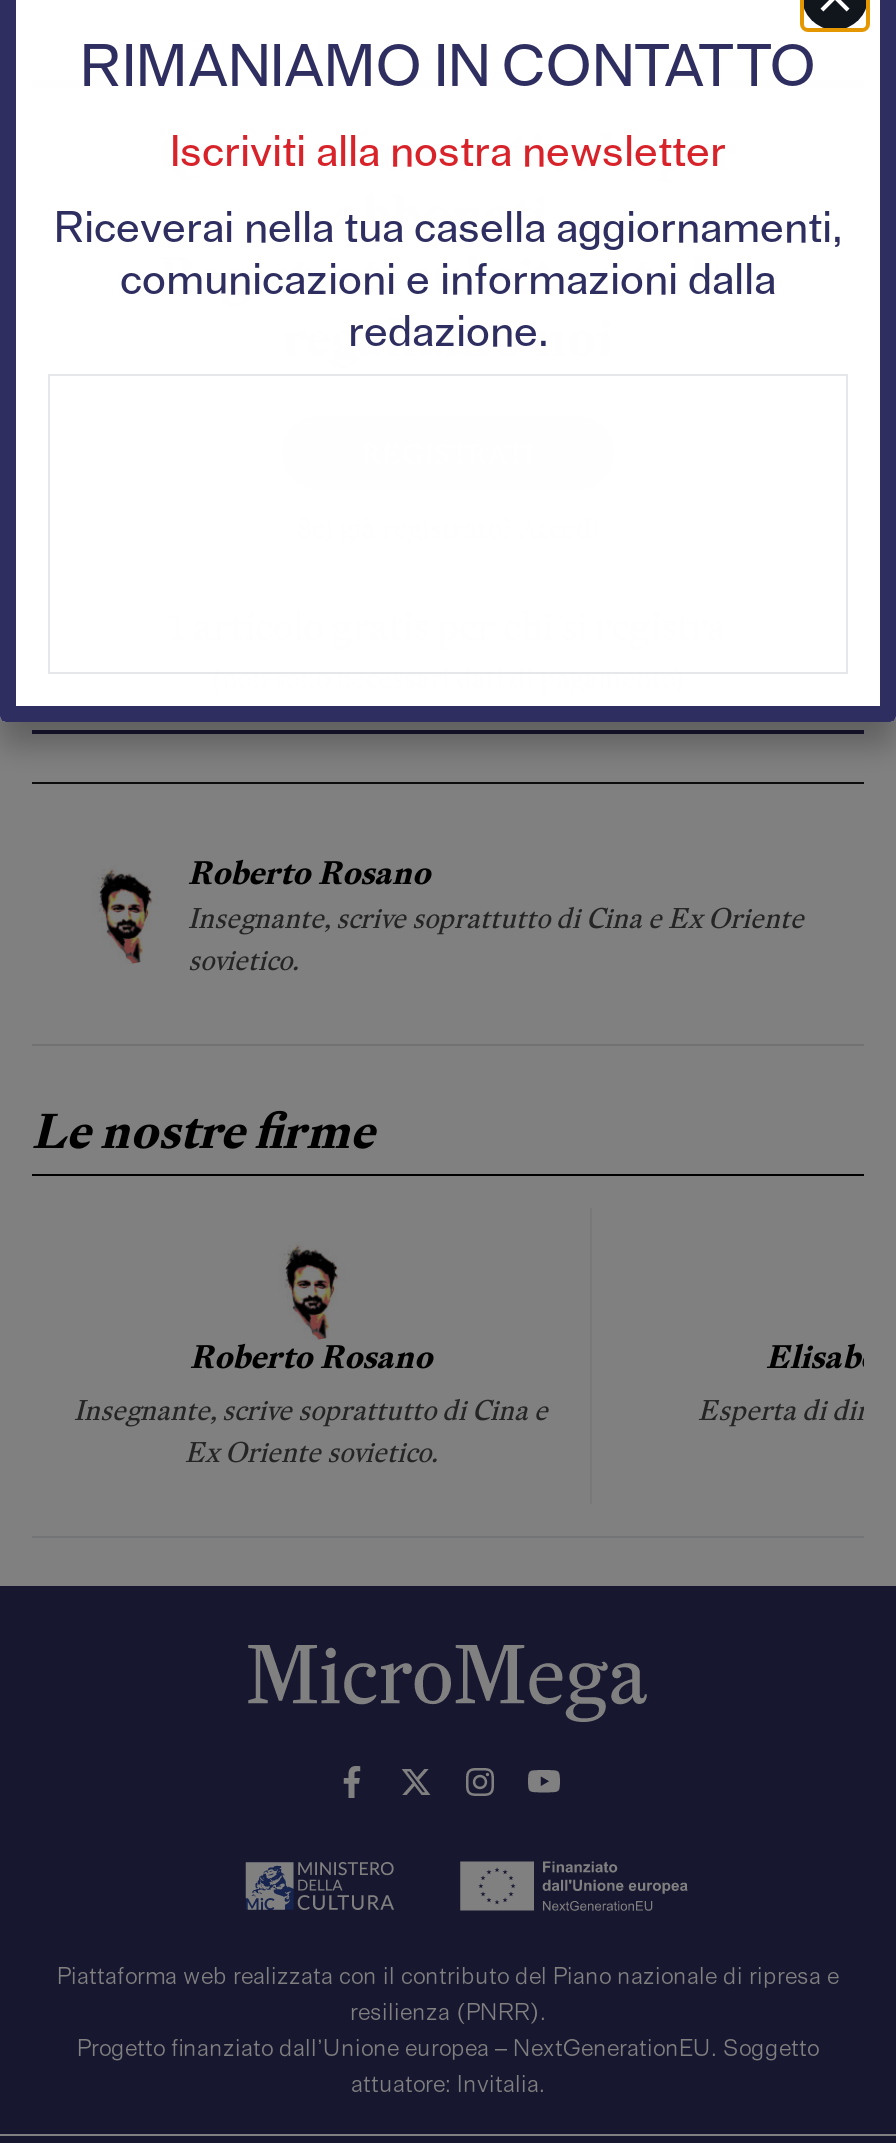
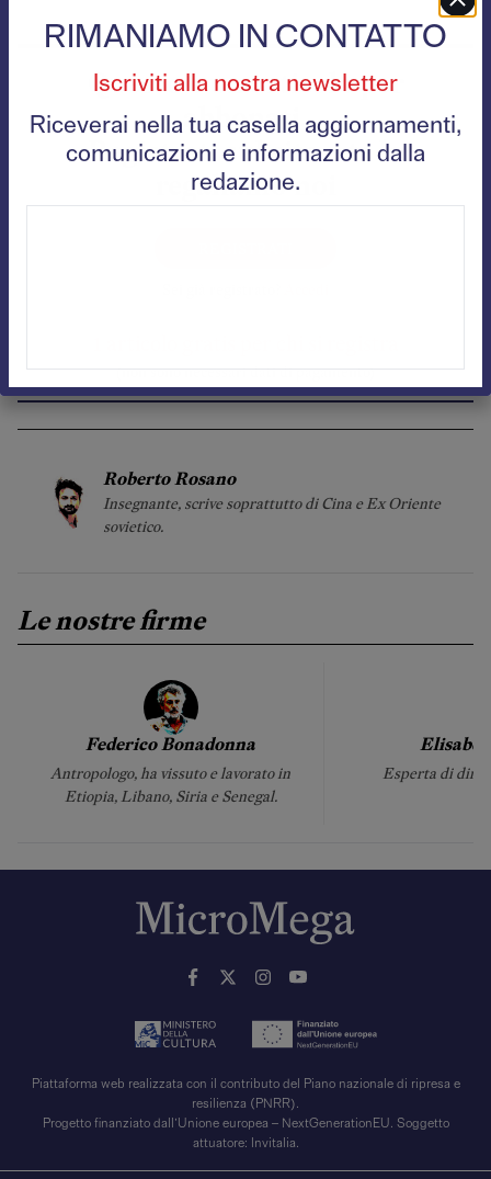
- [image]
- Roberto Rosano
- Insegnante, scrive soprattutto di Cina e
- Ex Oriente sovietico.
+ [image]
+ Federico Bonadonna
+ Antropologo, ha vissuto e lavorato in
+ Etiopia, Libano, Siria e Senegal.
